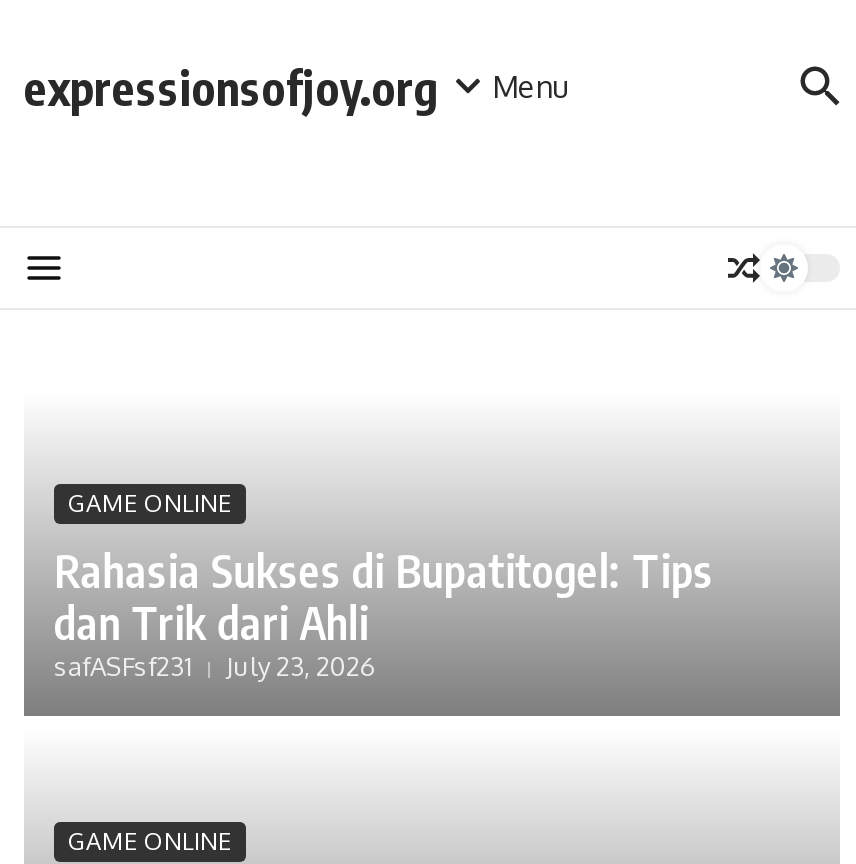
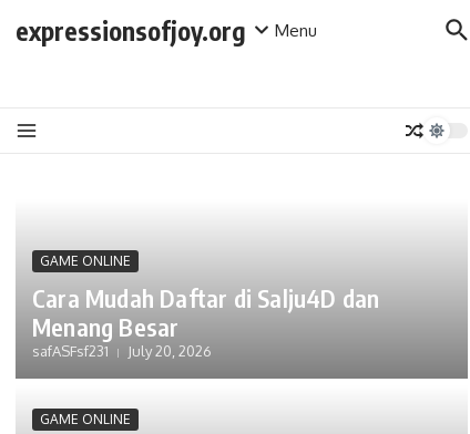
- Rahasia Sukses di Bupatitogel: Tips
- dan Trik dari Ahli
+ Cara Mudah Daftar di Salju4D dan
+ Menang Besar

- safASFsf231 July 23, 2026
+ safASFsf231 July 20, 2026
